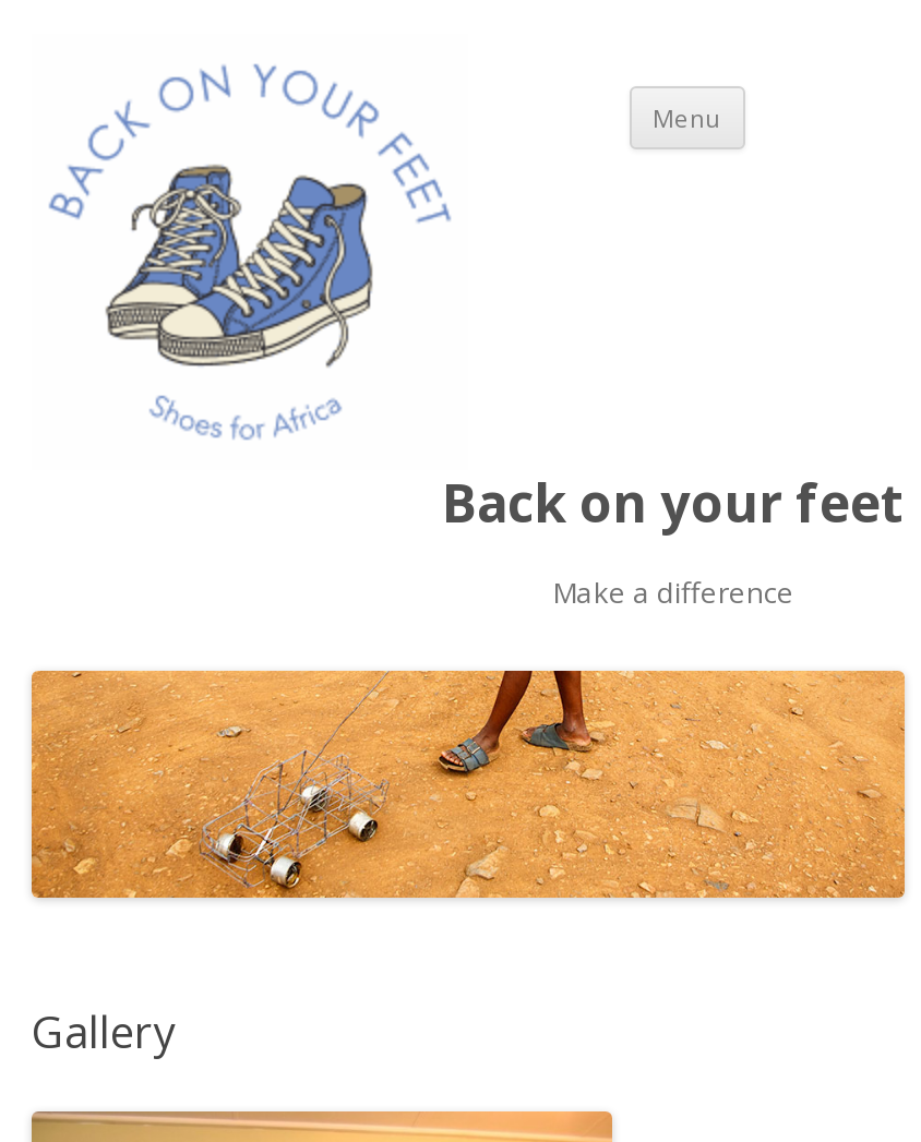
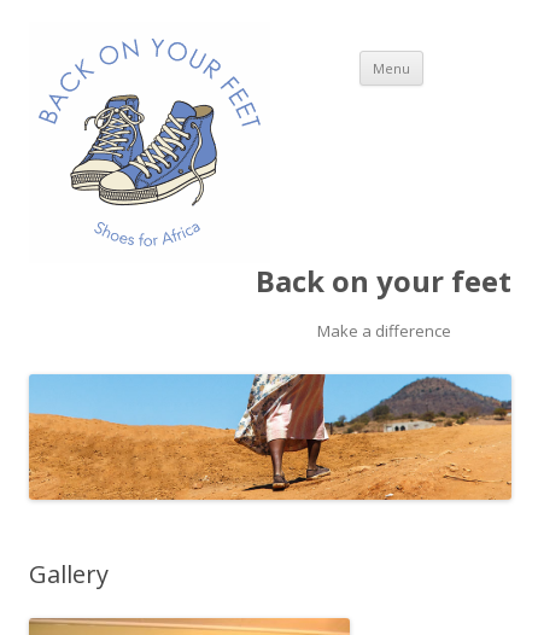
- [image]
+ [image]
